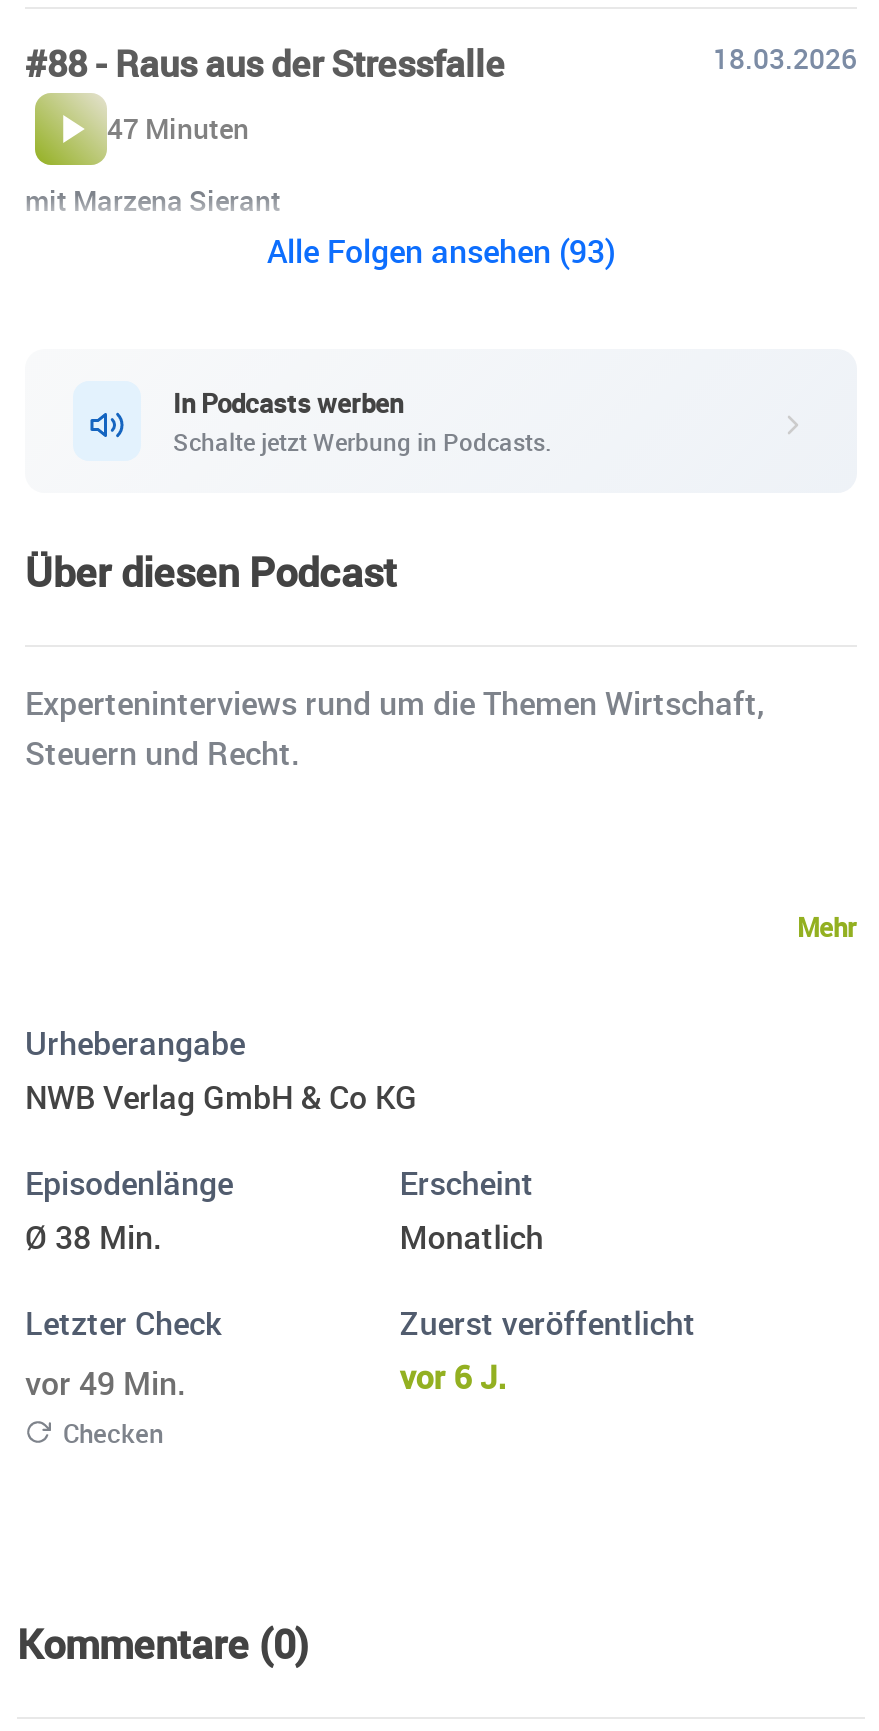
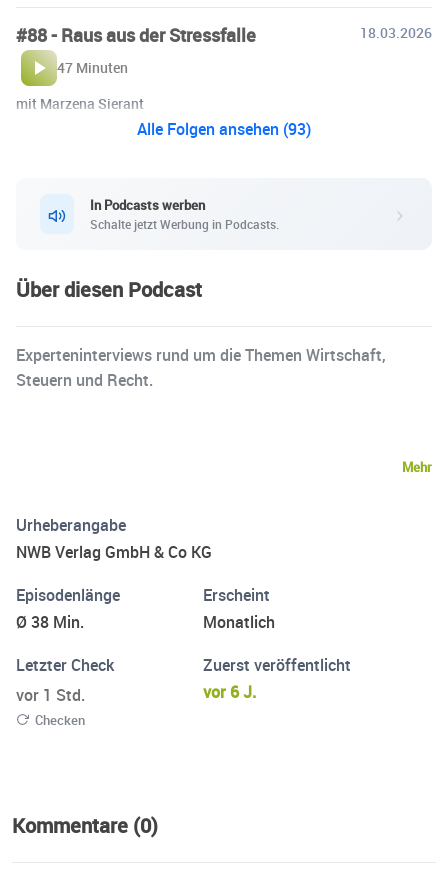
- vor 49 Min.
+ vor 1 Std.
